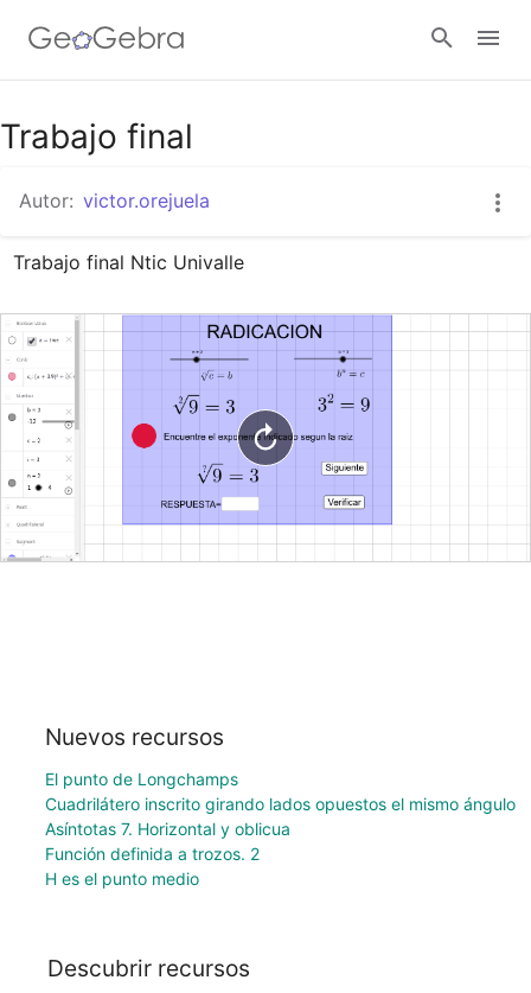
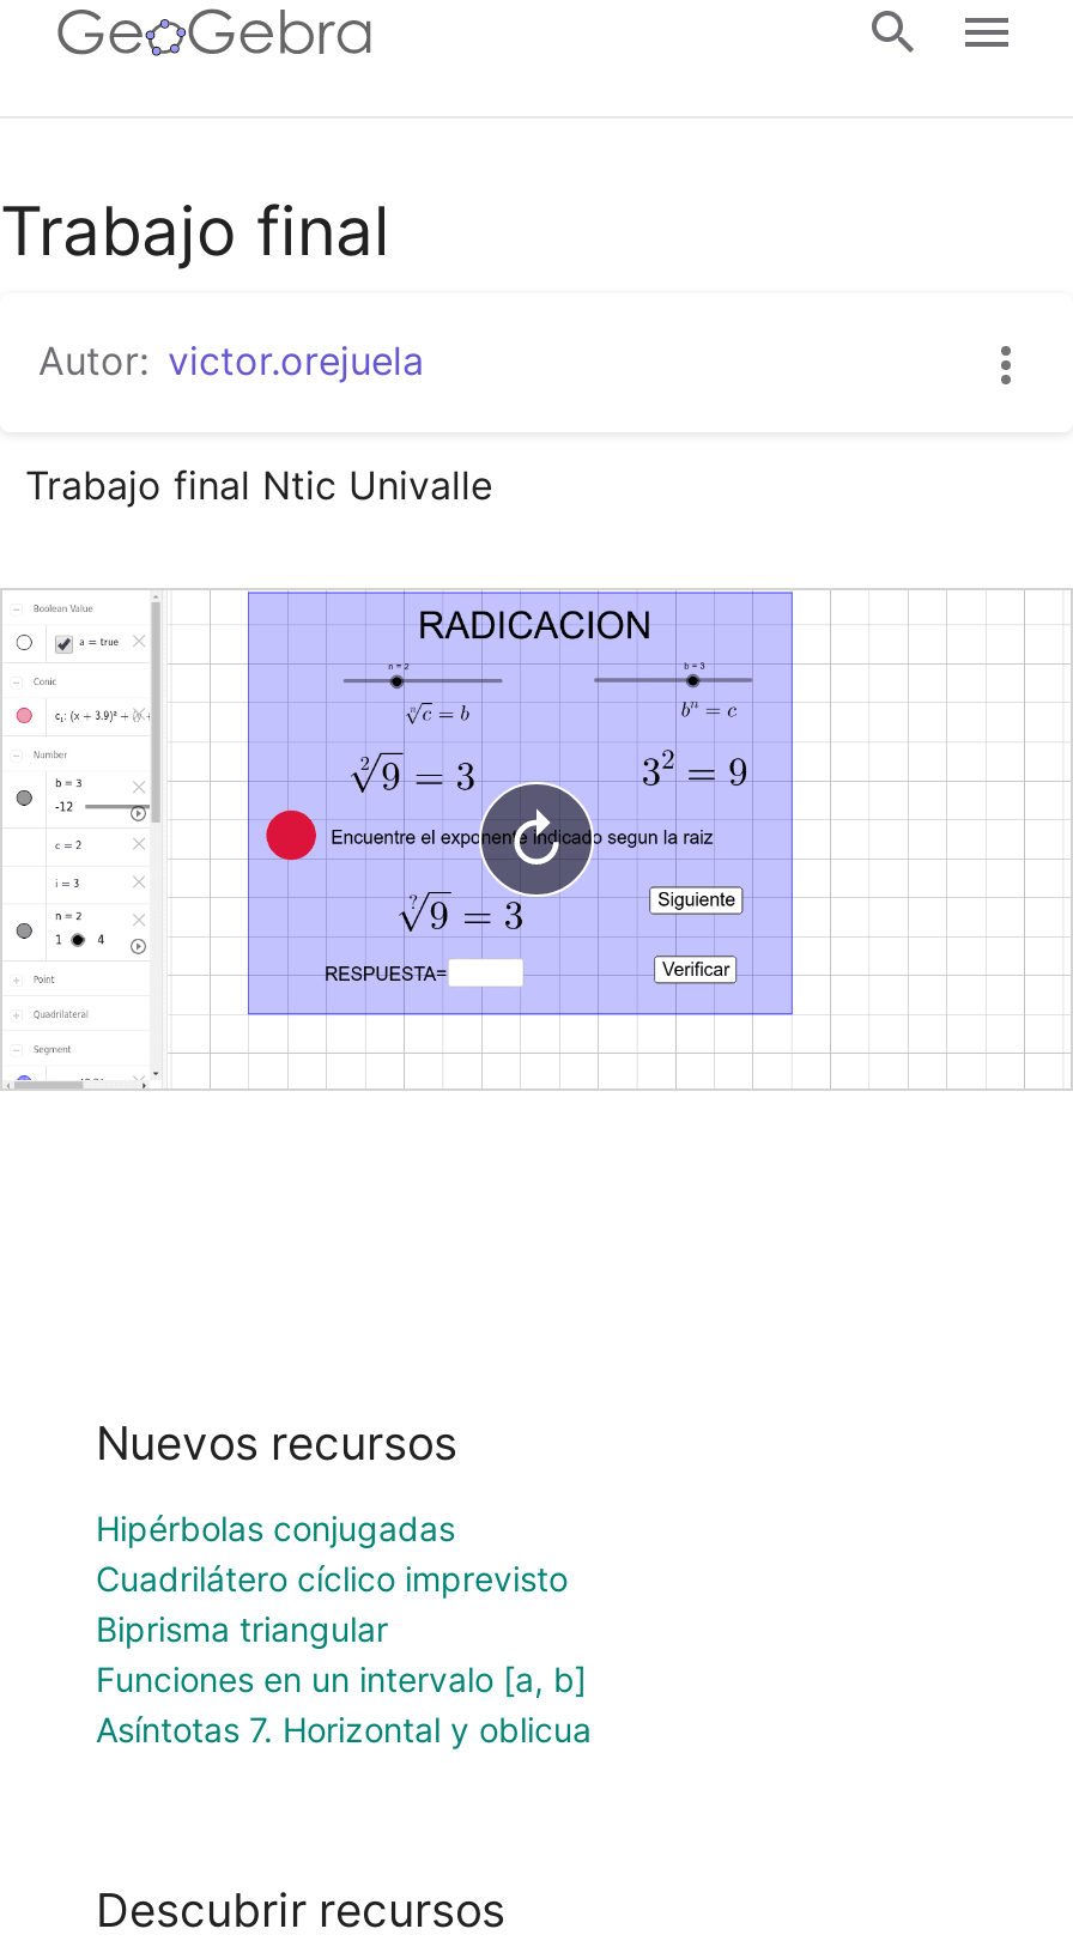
- El punto de Longchamps
- Cuadrilátero inscrito girando lados opuestos el mismo ángulo
+ Hipérbolas conjugadas
+ Cuadrilátero cíclico imprevisto
+ Biprisma triangular
+ Funciones en un intervalo [a, b]

moved down: Asíntotas 7. Horizontal y oblicua

- Función definida a trozos. 2
- H es el punto medio
